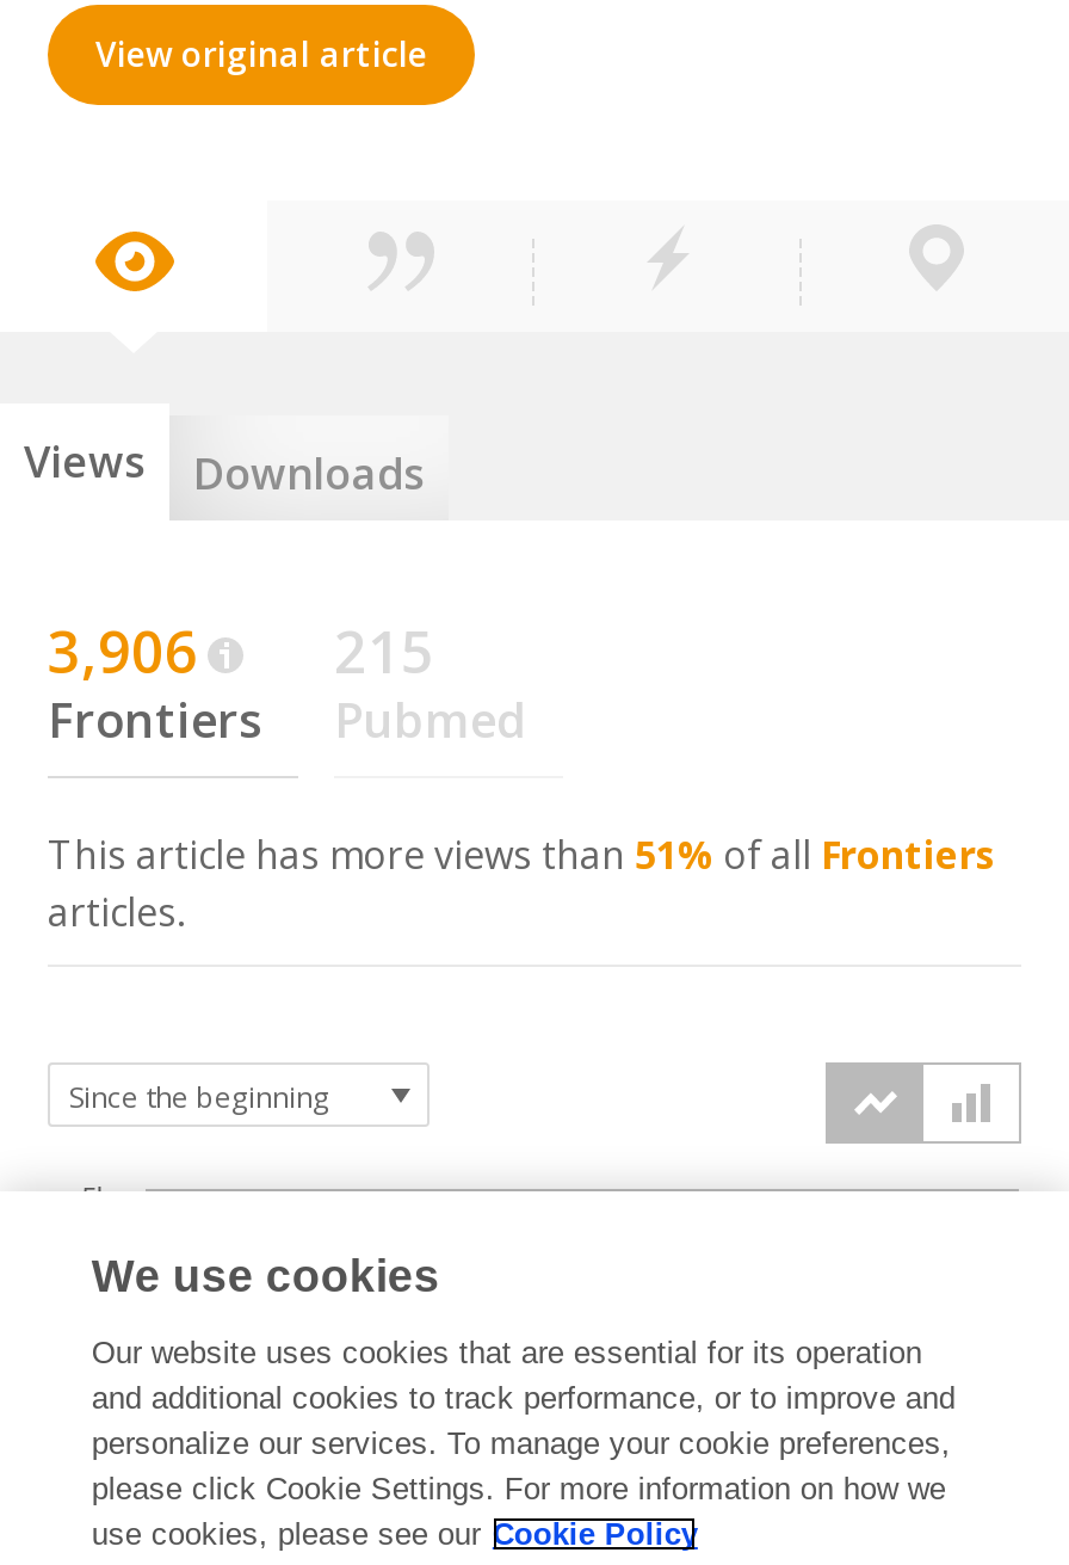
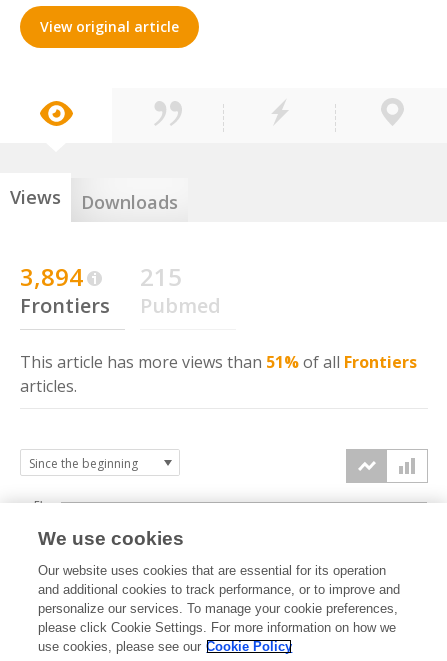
- 3,906
+ 3,894
